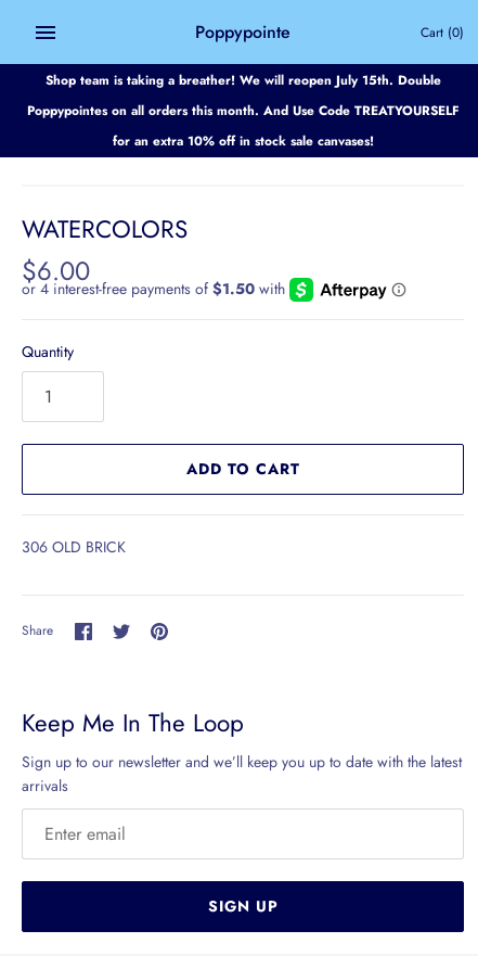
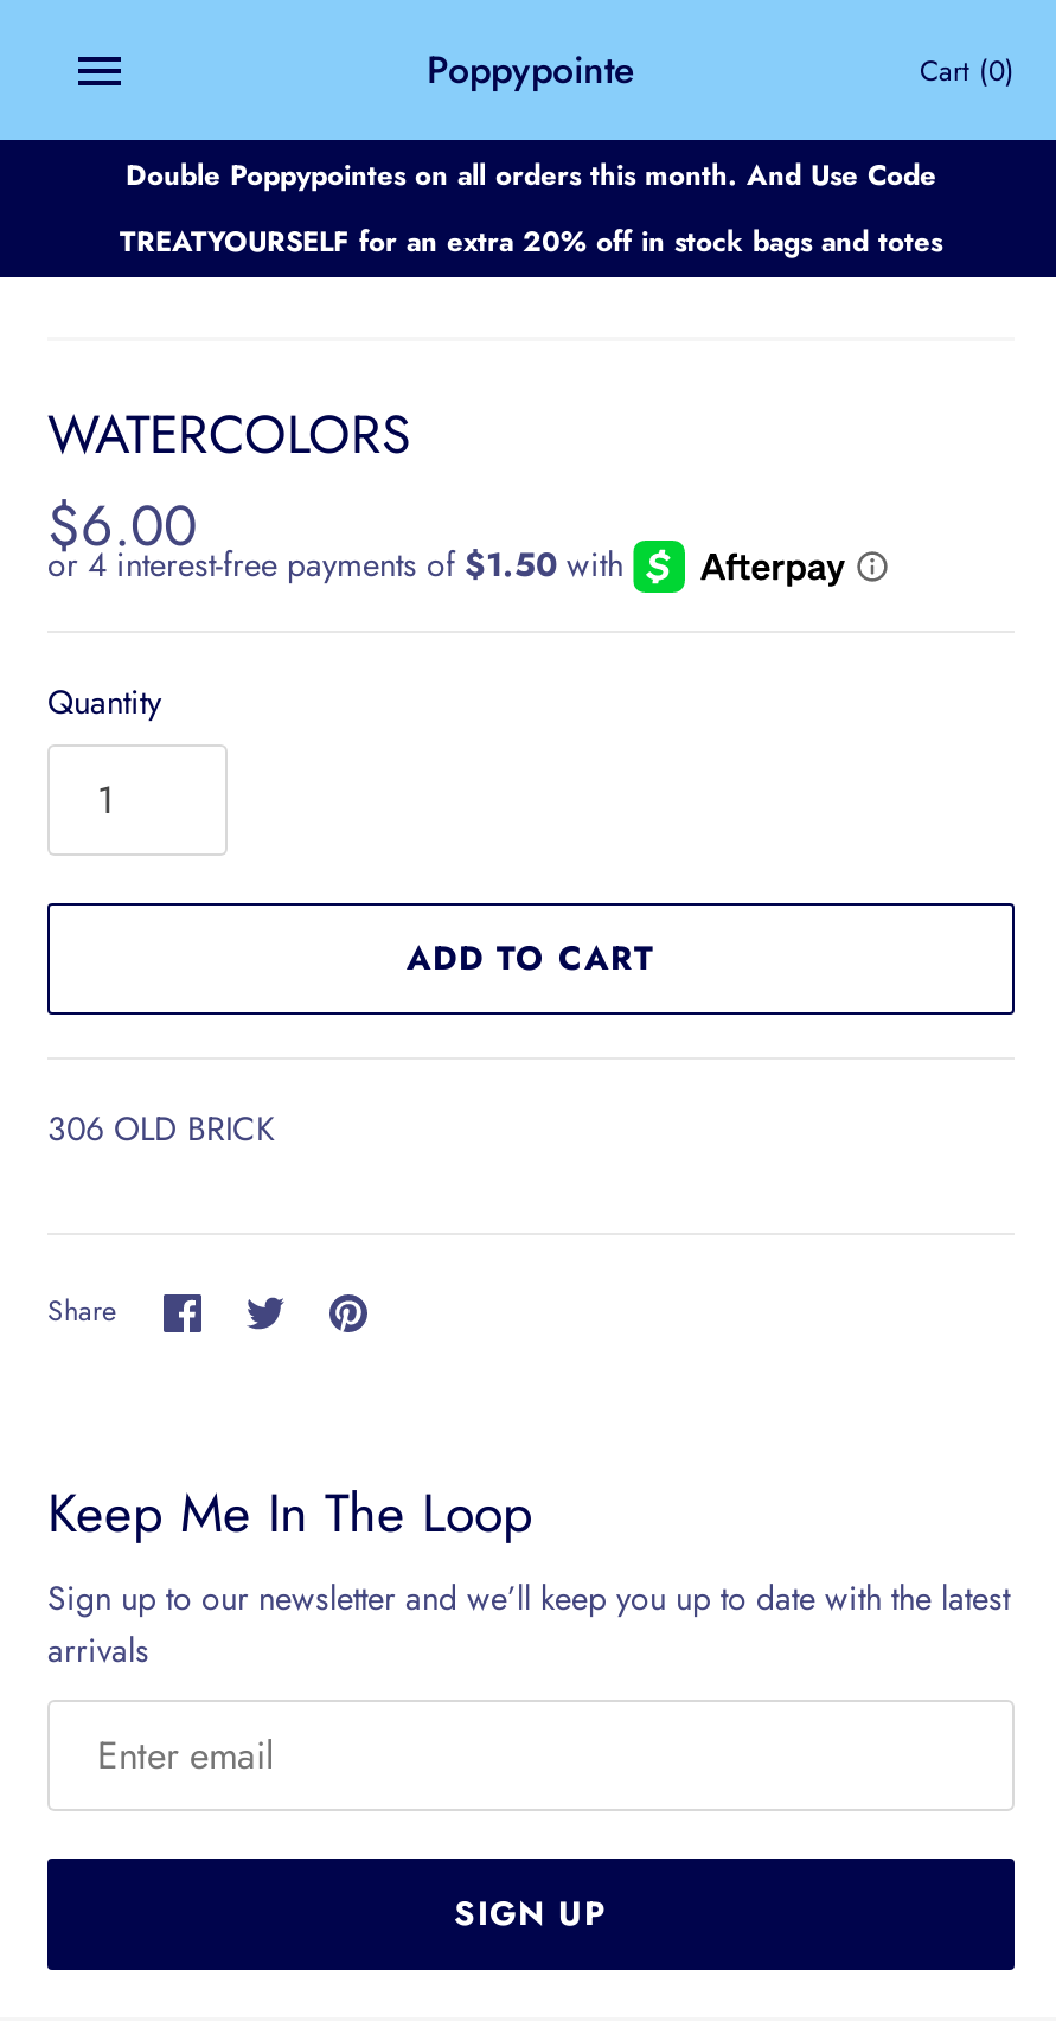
- Shop team is taking a breather! We will reopen July 15th. Double
- Poppypointes on all orders this month. And Use Code TREATYOURSELF
- for an extra 10% off in stock sale canvases!
+ Double Poppypointes on all orders this month. And Use Code
+ TREATYOURSELF for an extra 20% off in stock bags and totes
